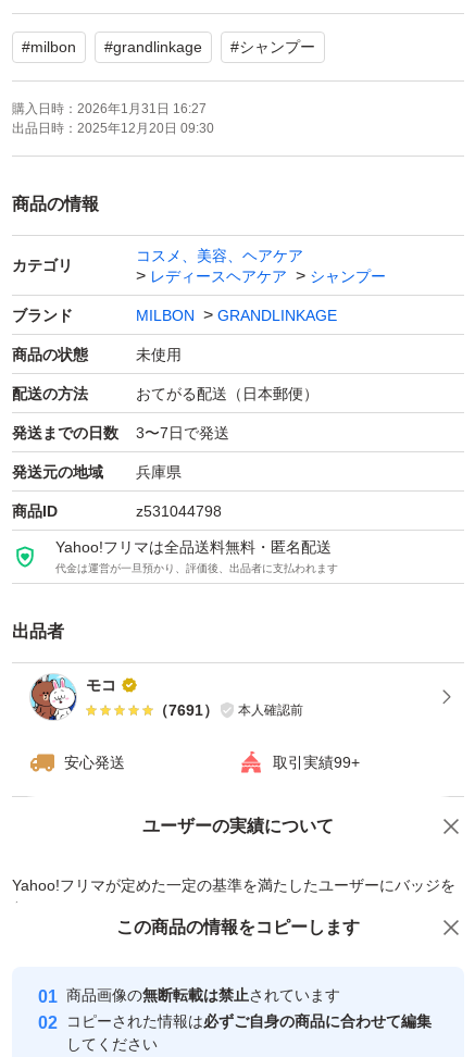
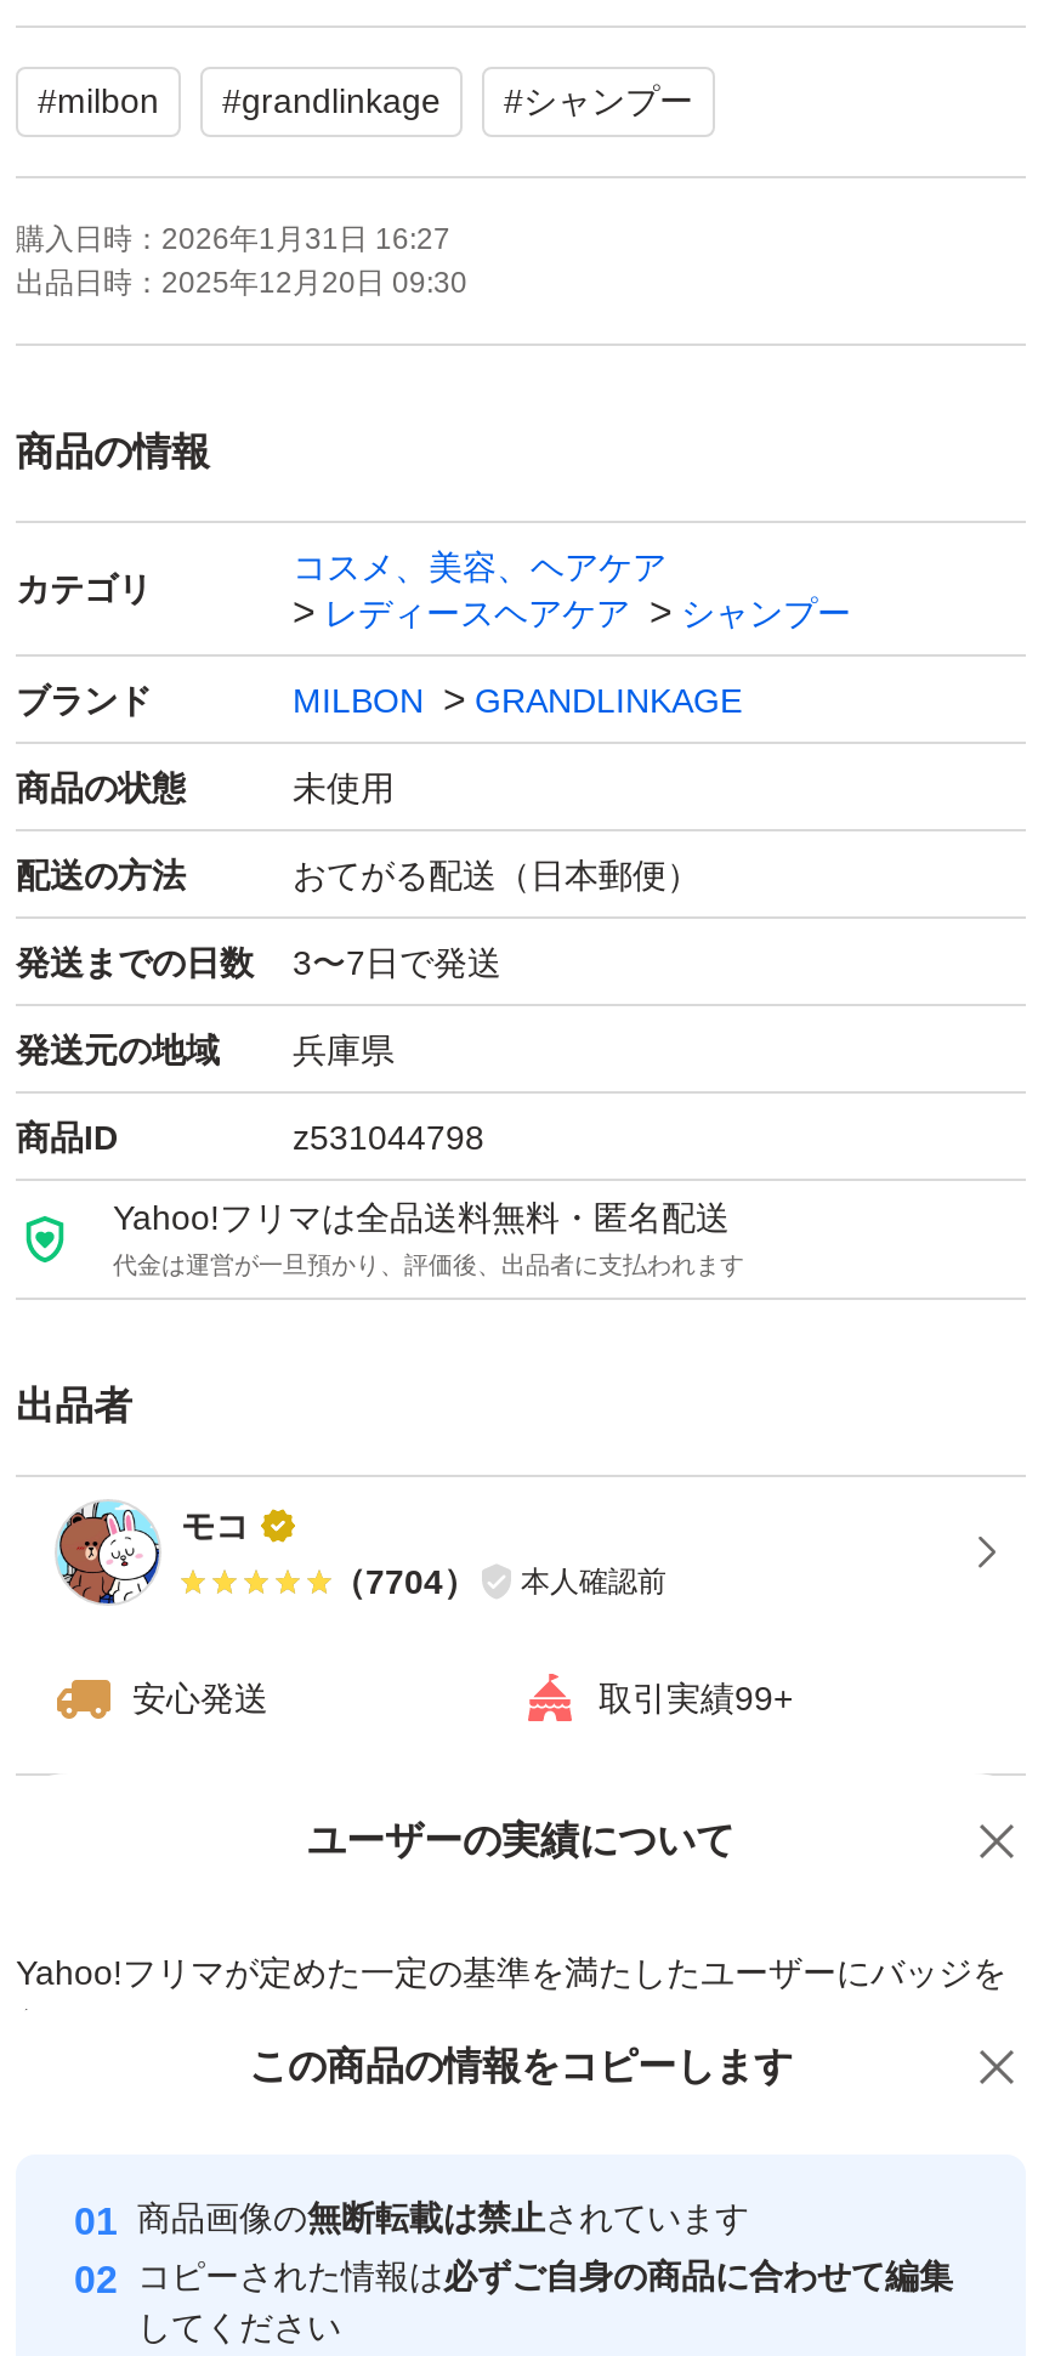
- （7691） 本人確認前
+ （7704） 本人確認前
